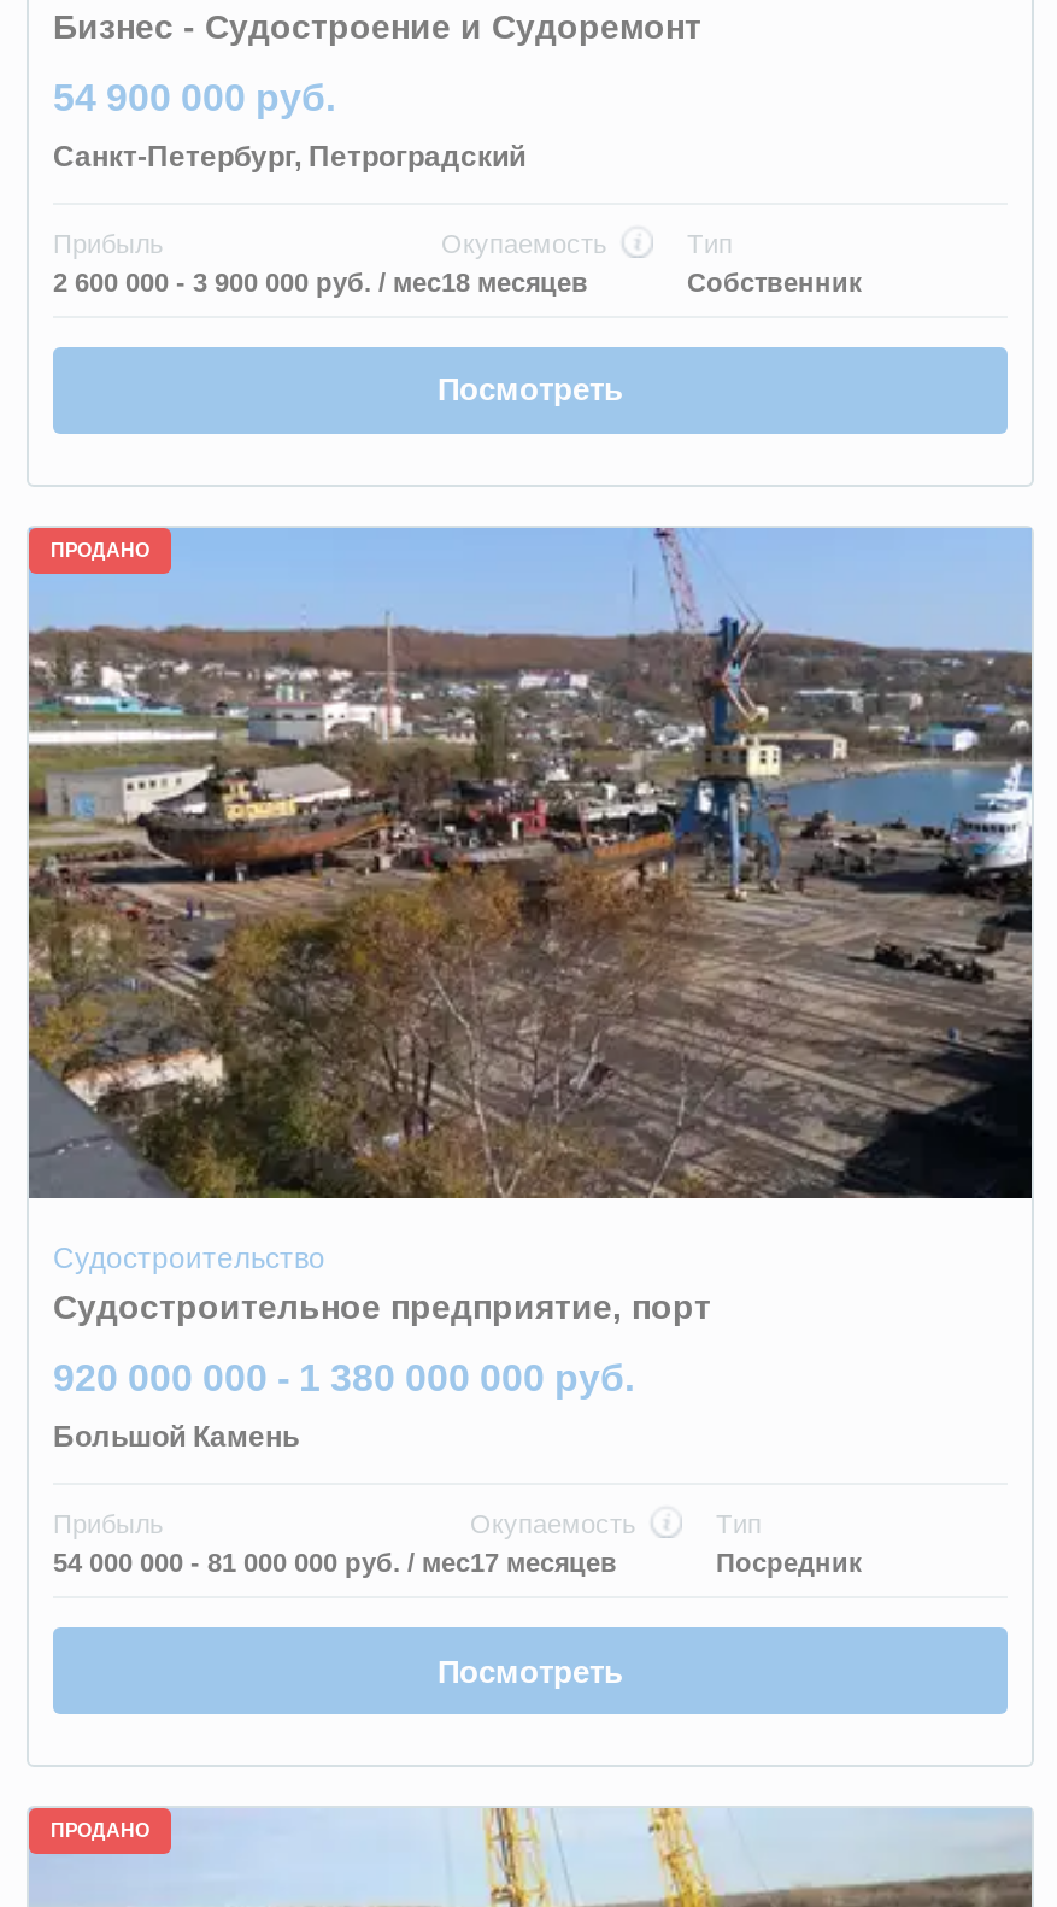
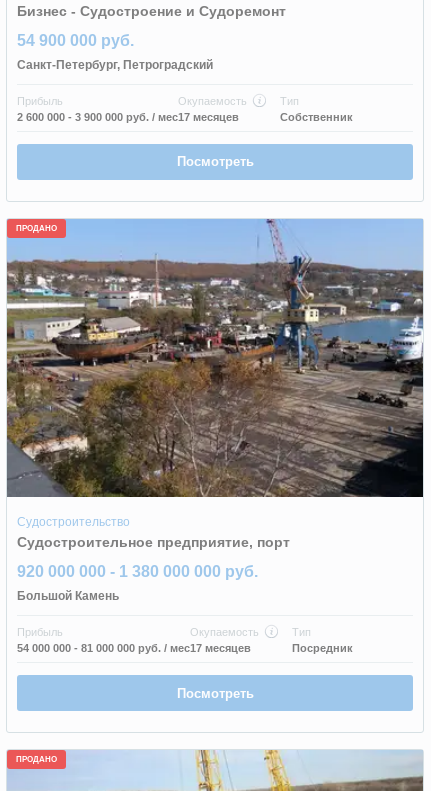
- 2 600 000 - 3 900 000 руб. / мес 18 месяцев
+ 2 600 000 - 3 900 000 руб. / мес 17 месяцев
